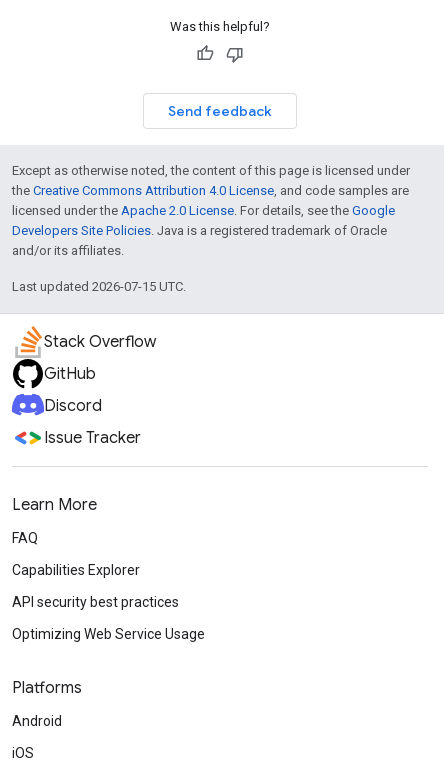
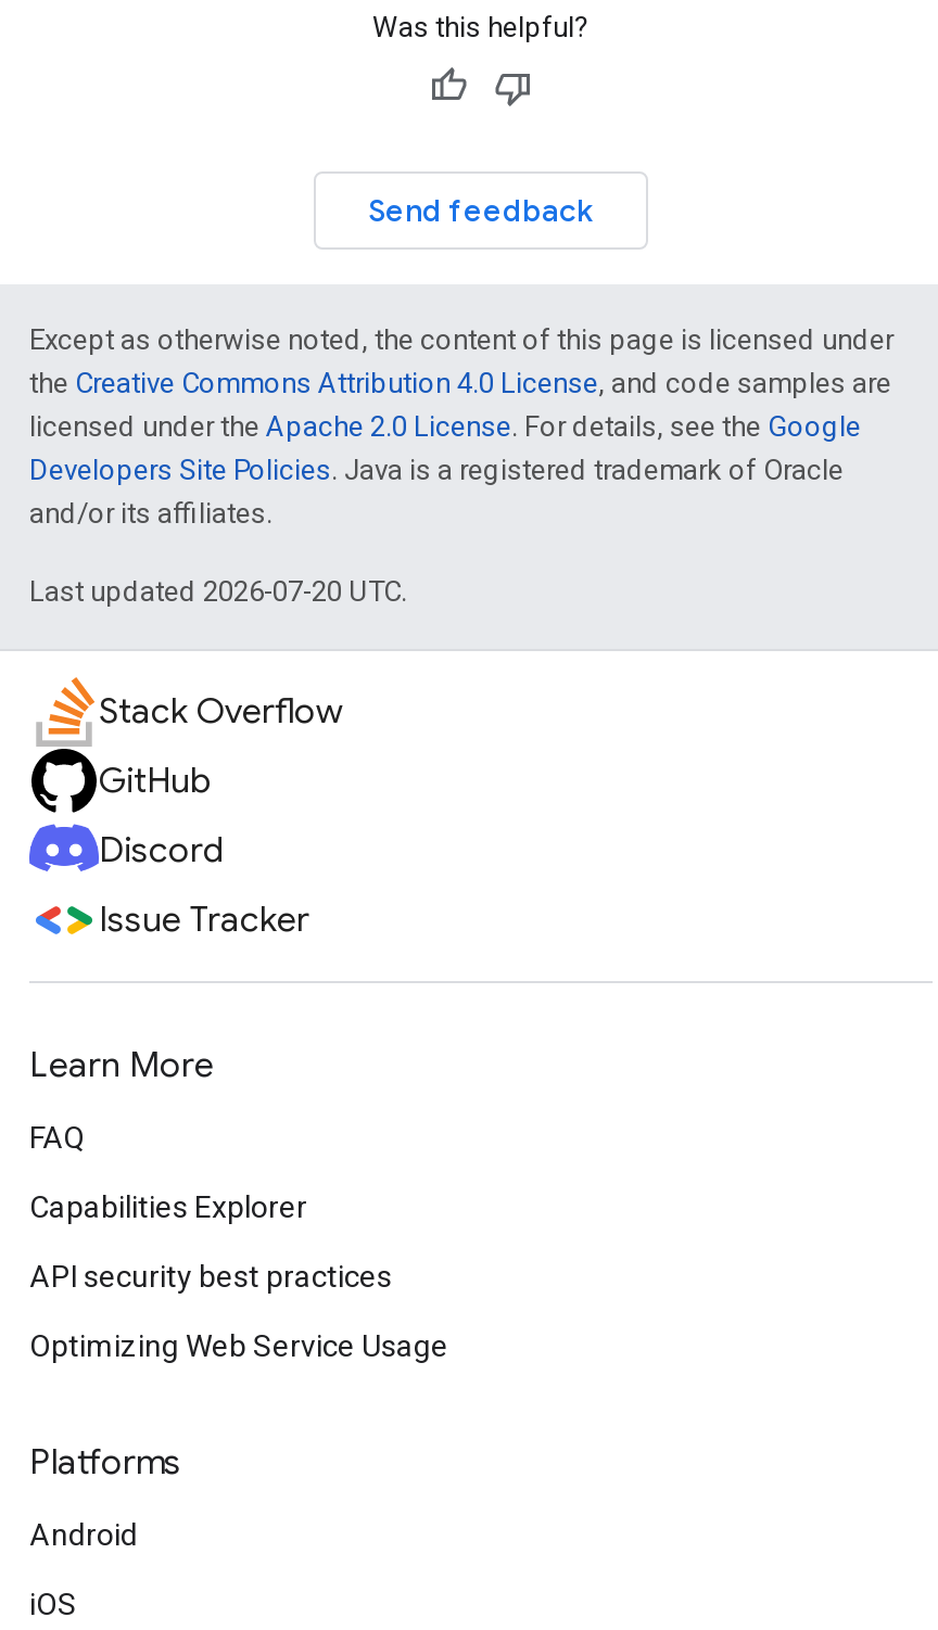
- Last updated 2026-07-15 UTC.
+ Last updated 2026-07-20 UTC.
